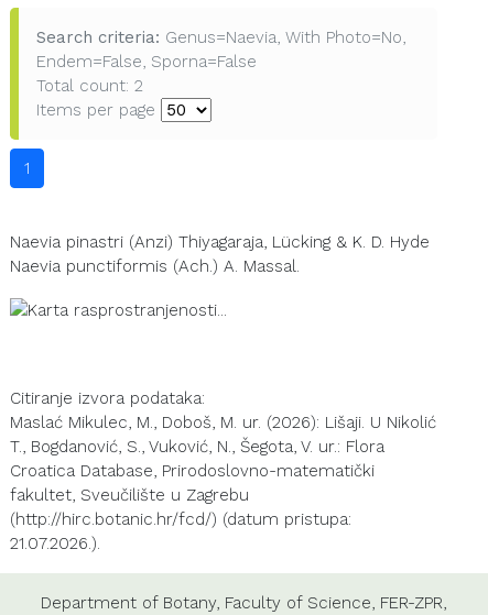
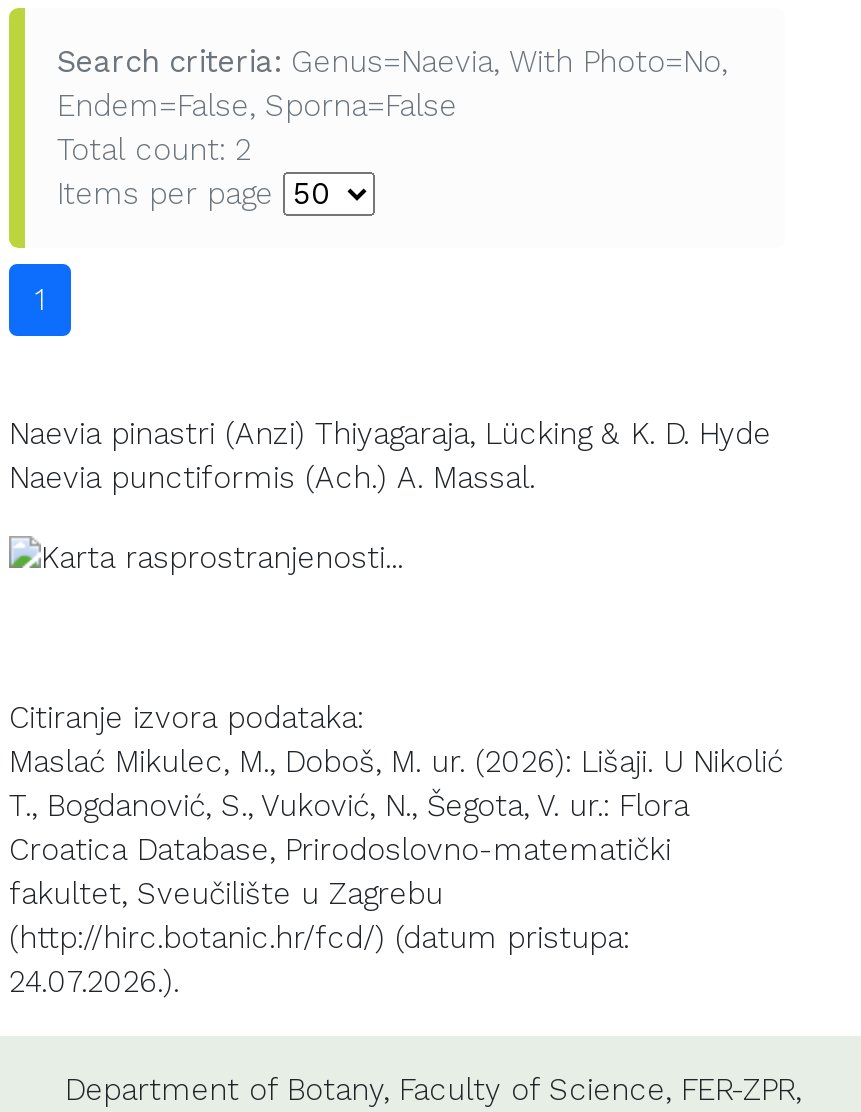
- 21.07.2026.).
+ 24.07.2026.).
